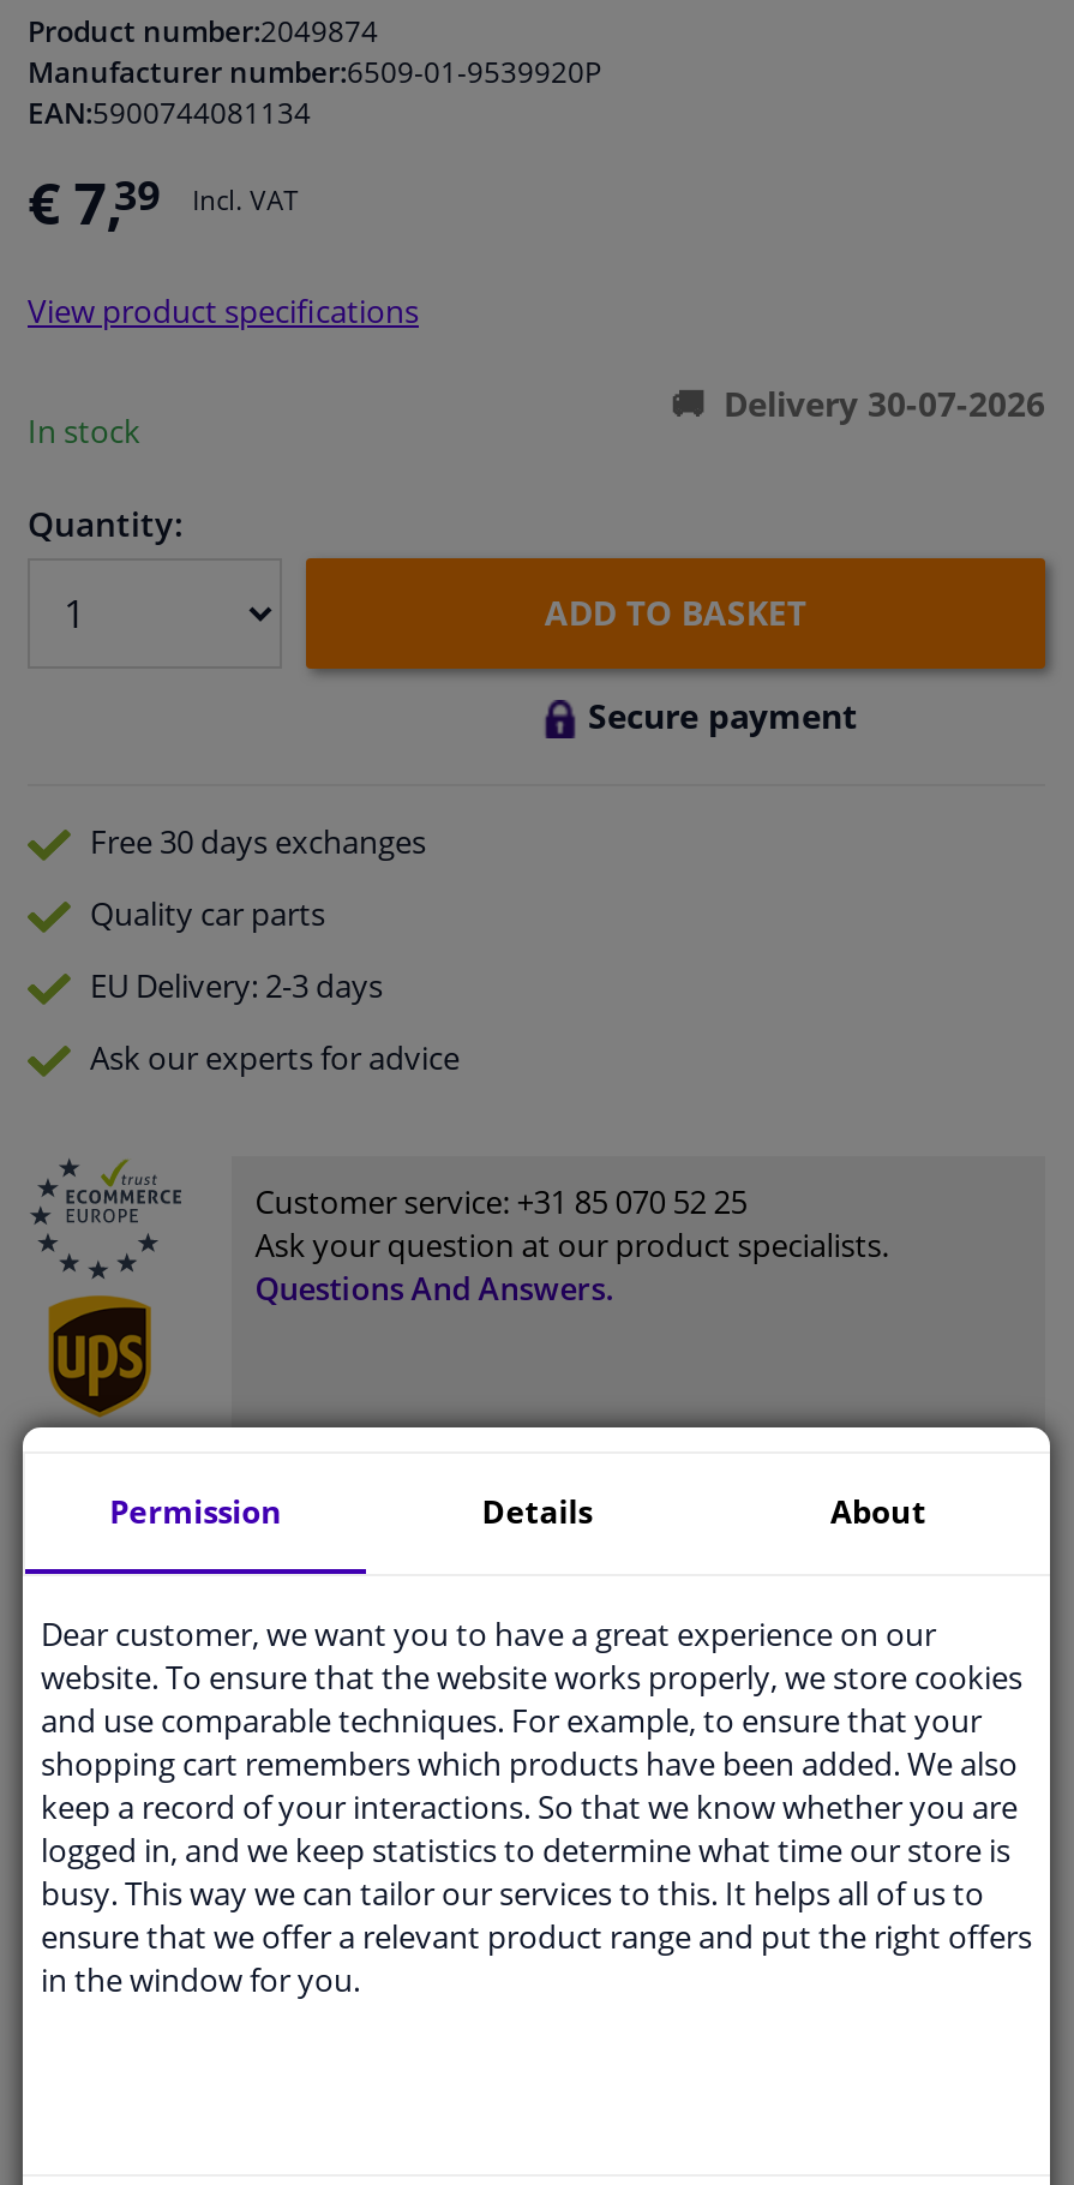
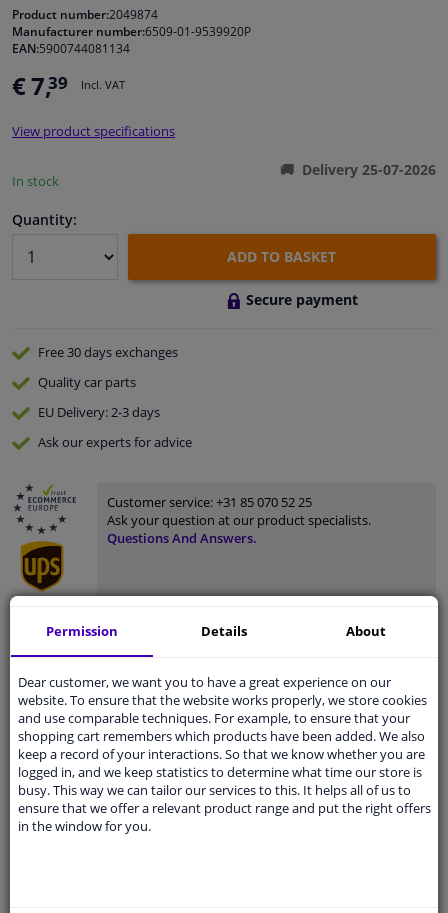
- Delivery 30-07-2026
+ Delivery 25-07-2026
